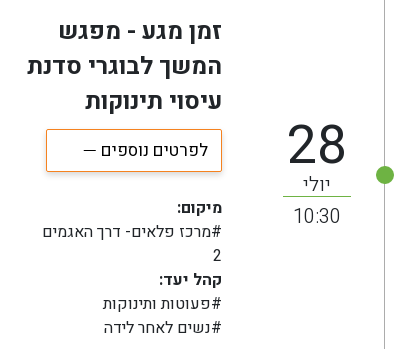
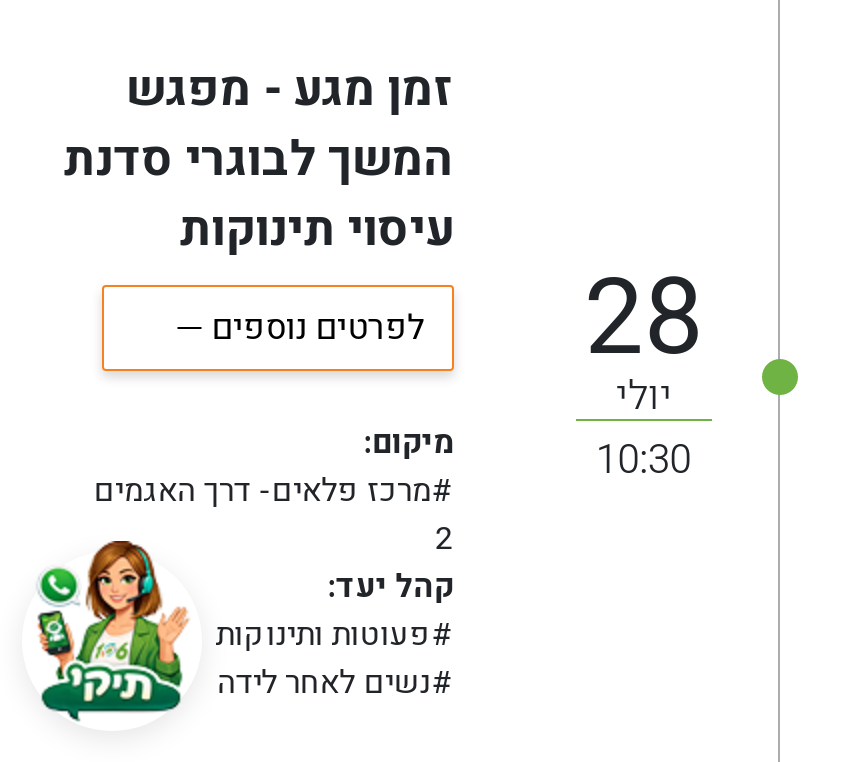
+ [image]
